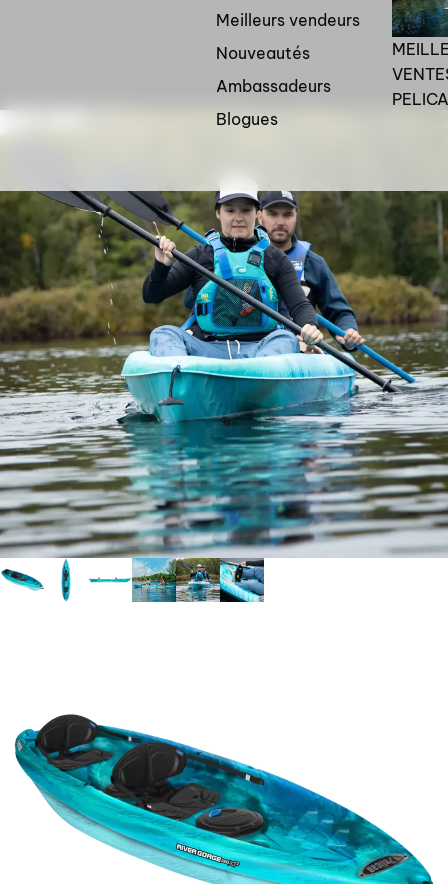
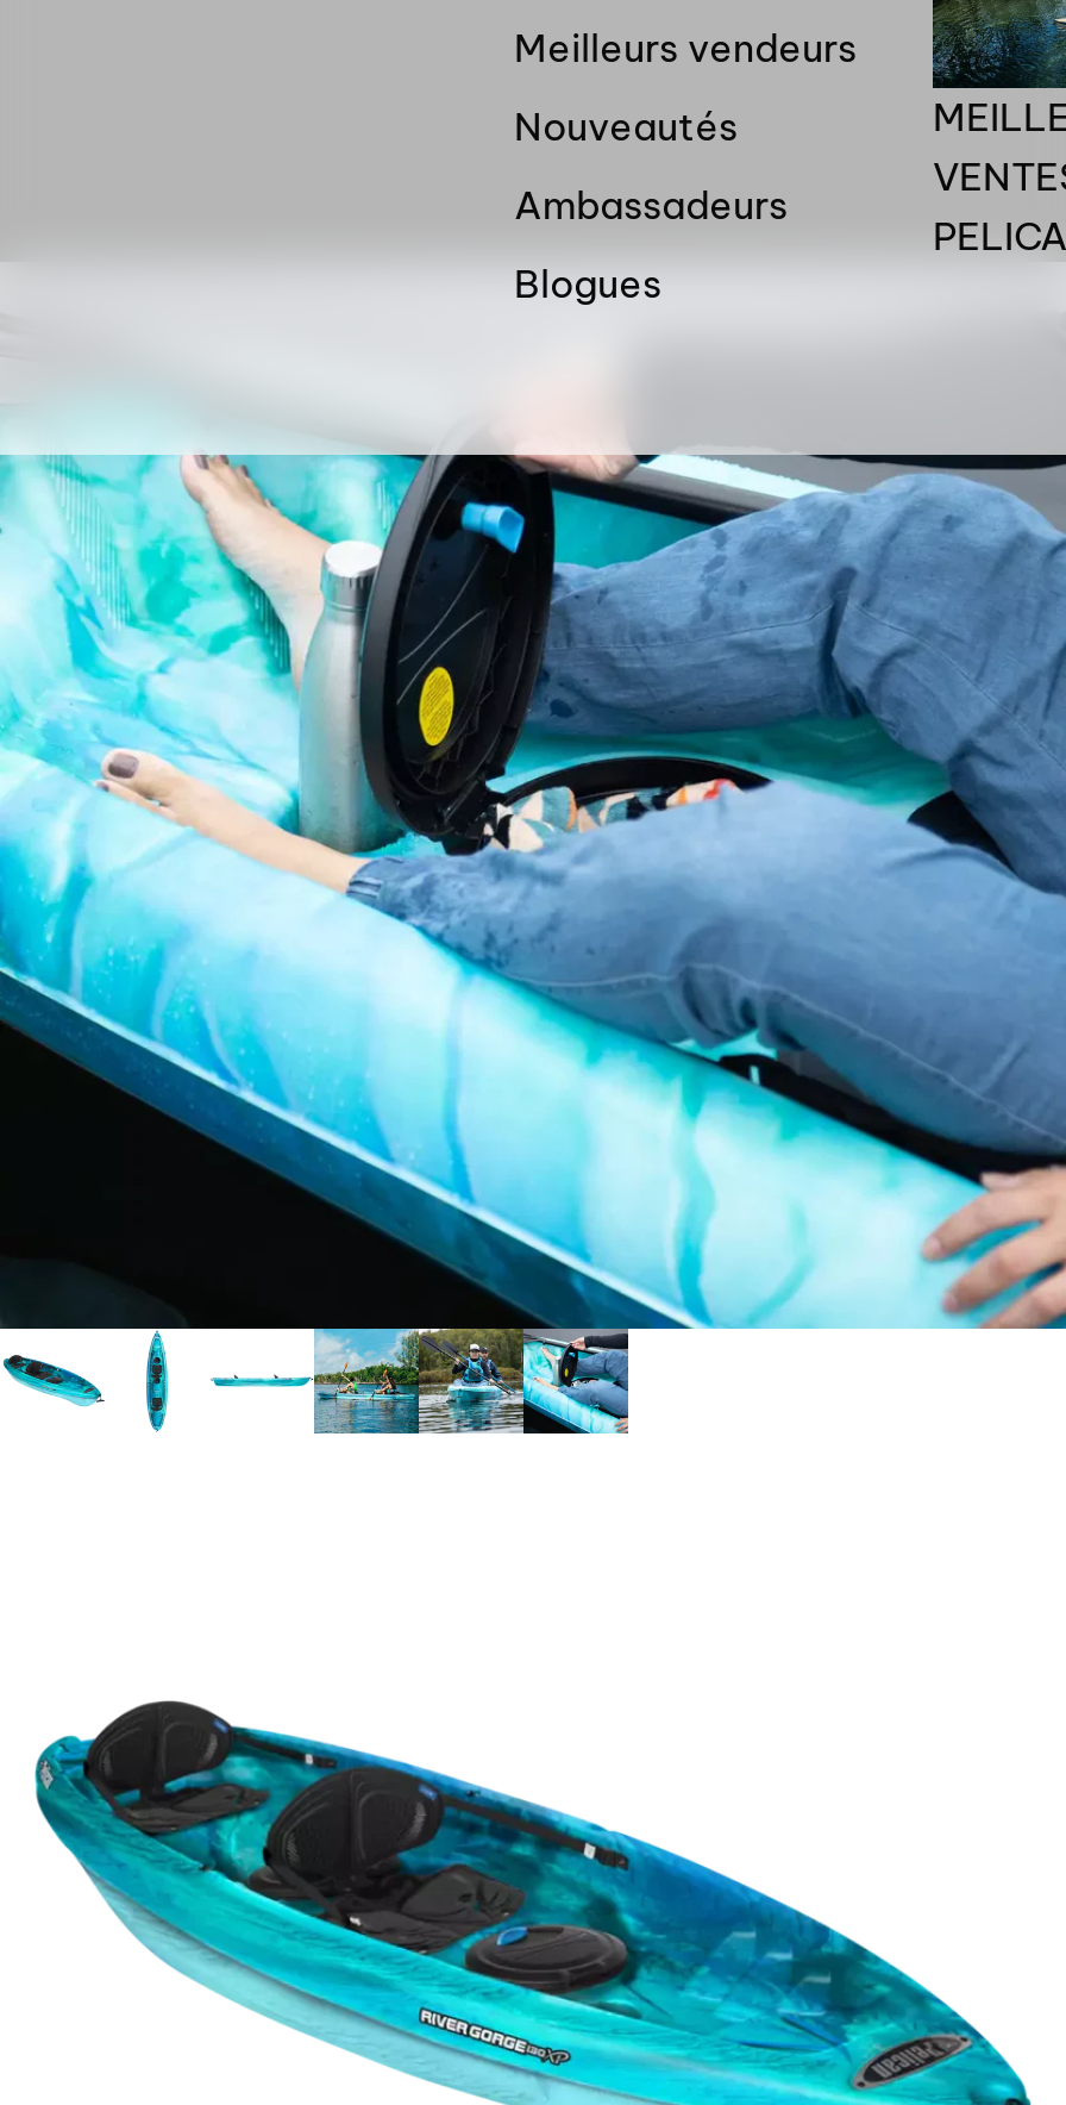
- [image]
+ [image]
